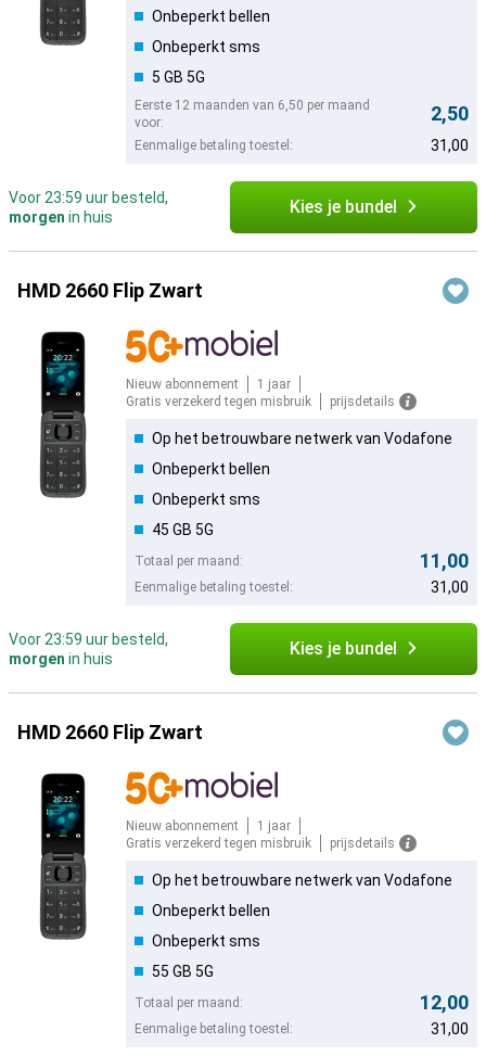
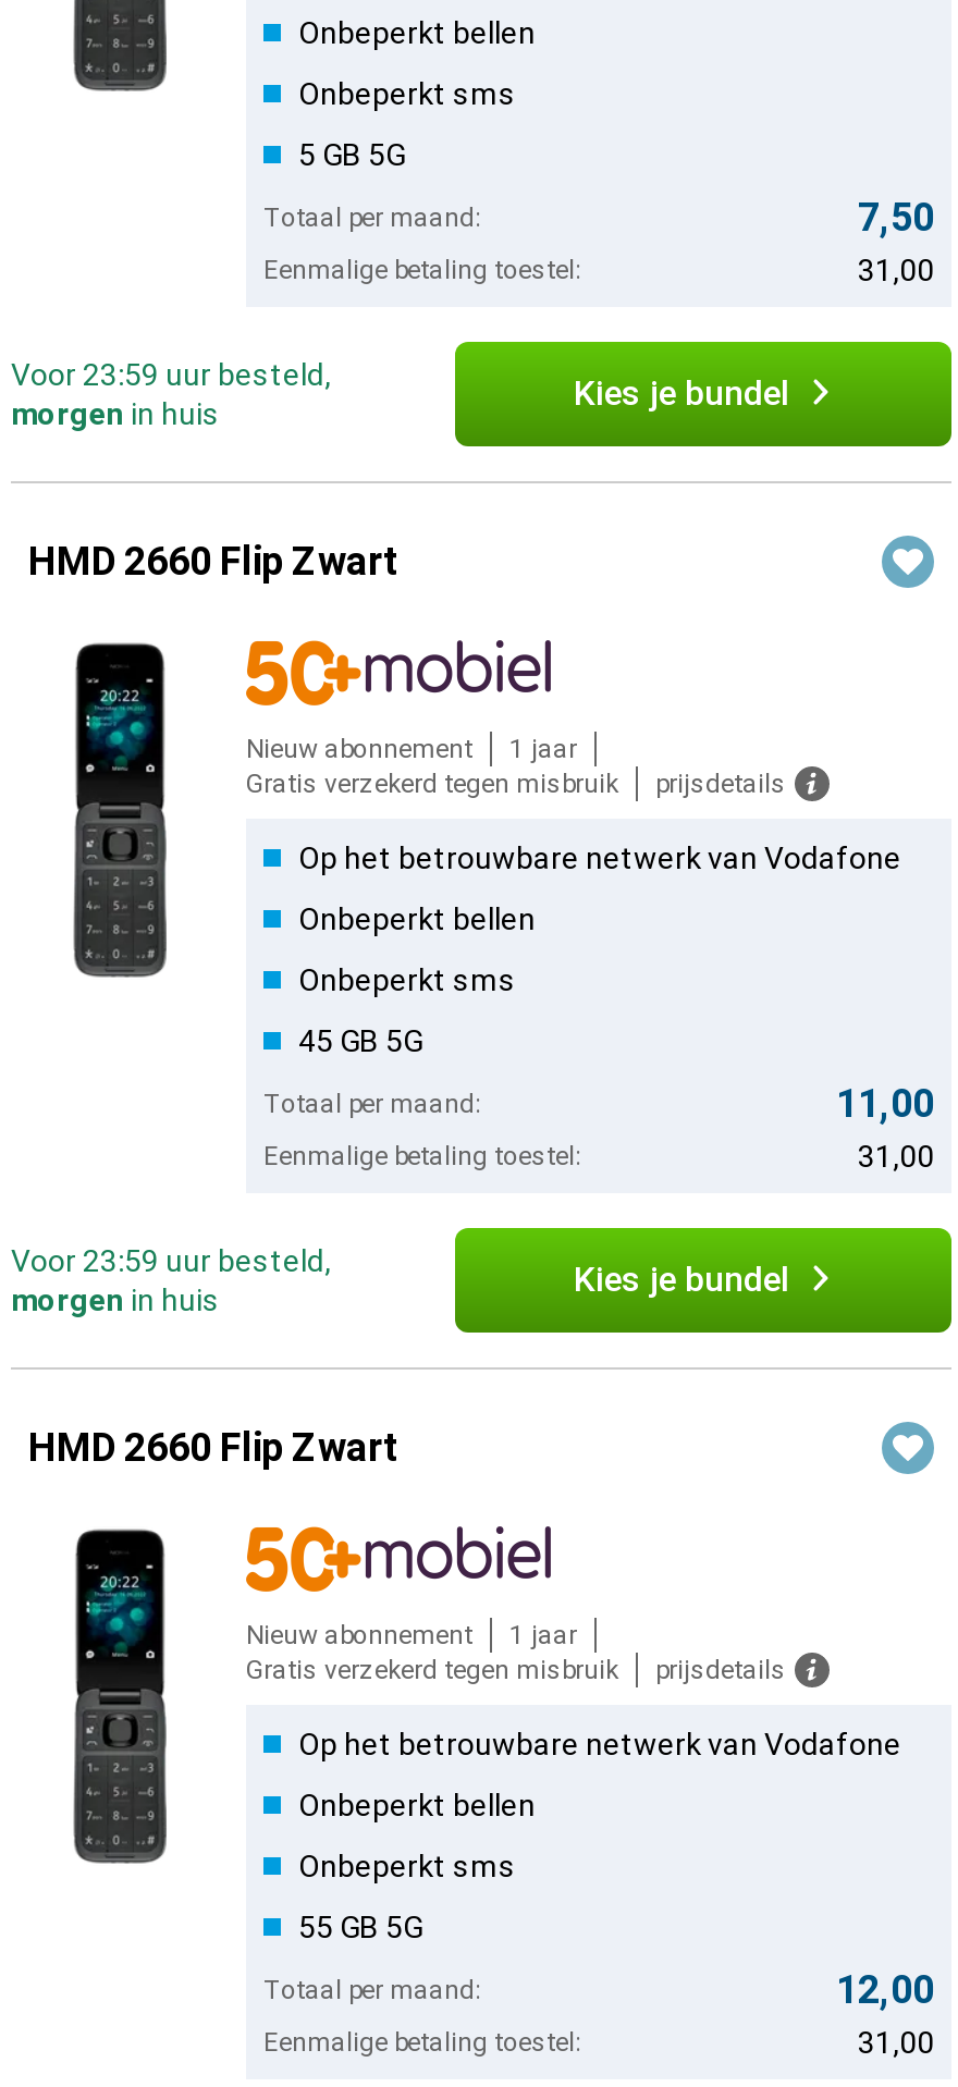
- Eerste 12 maanden van 6,50 per maand
- voor:
- 2,50
+ Totaal per maand:
+ 7,50
